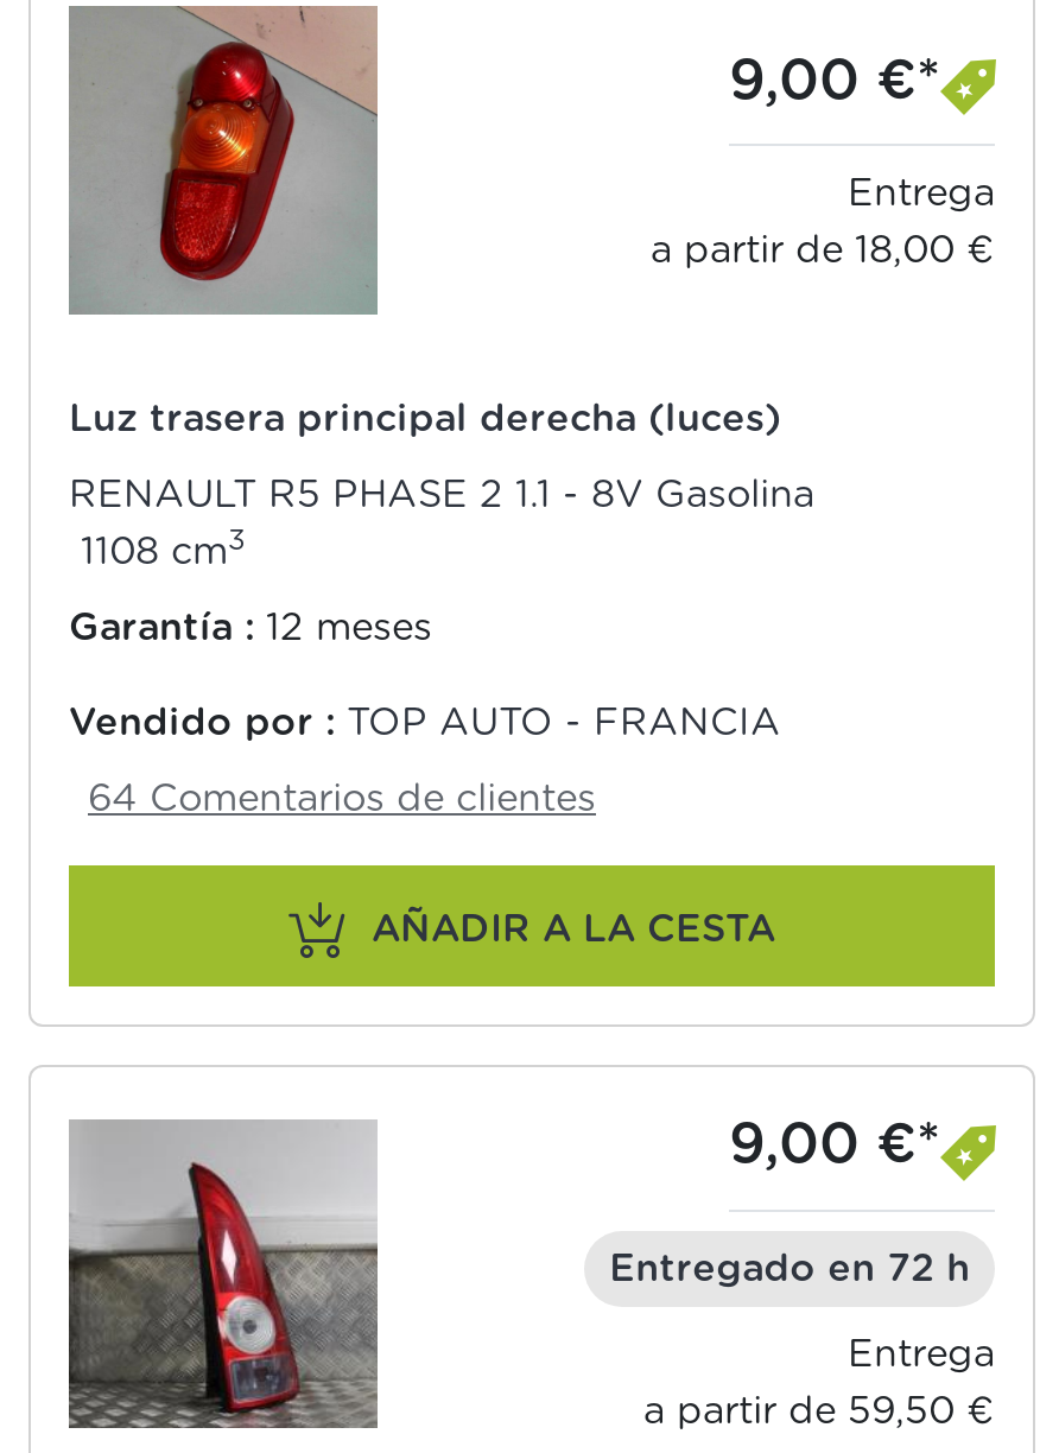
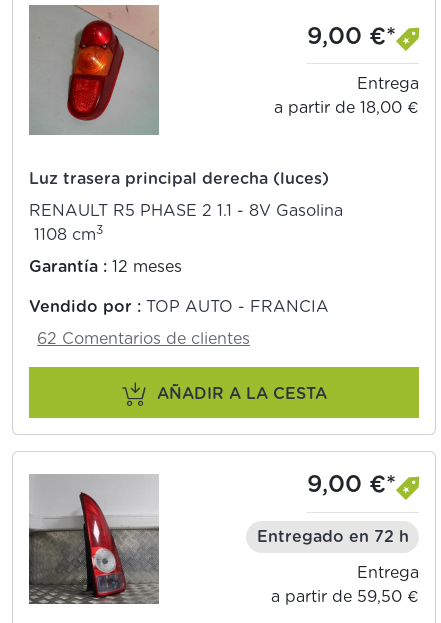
- 64 Comentarios de clientes
+ 62 Comentarios de clientes
